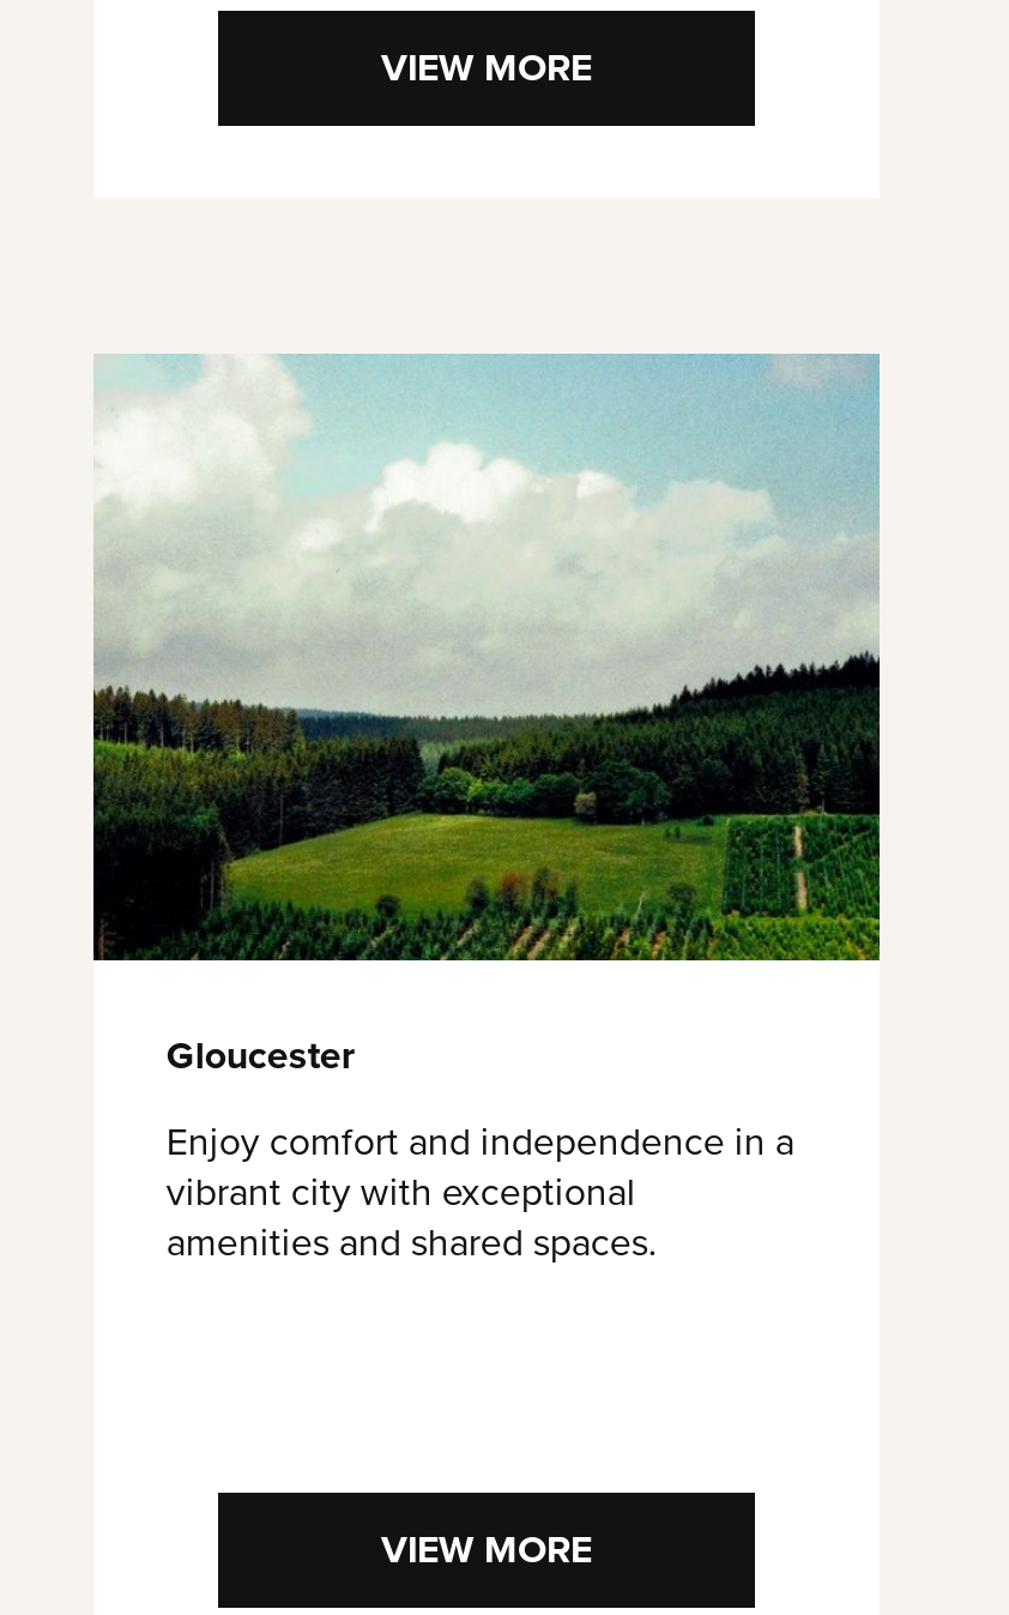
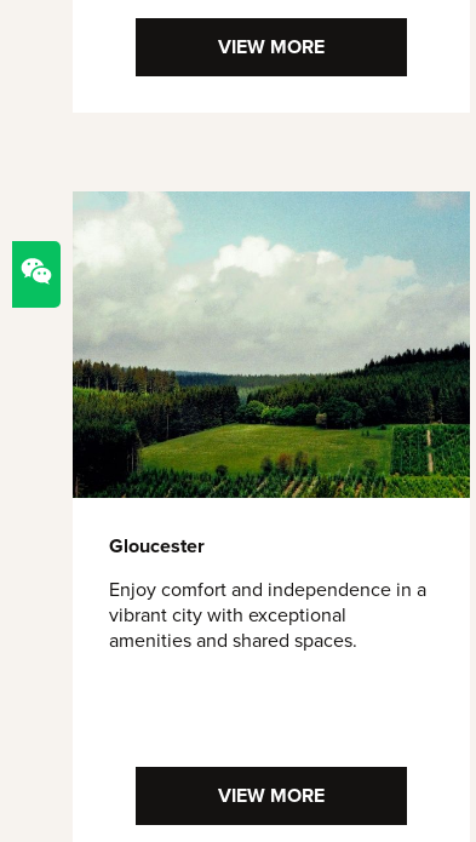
+ [image]
